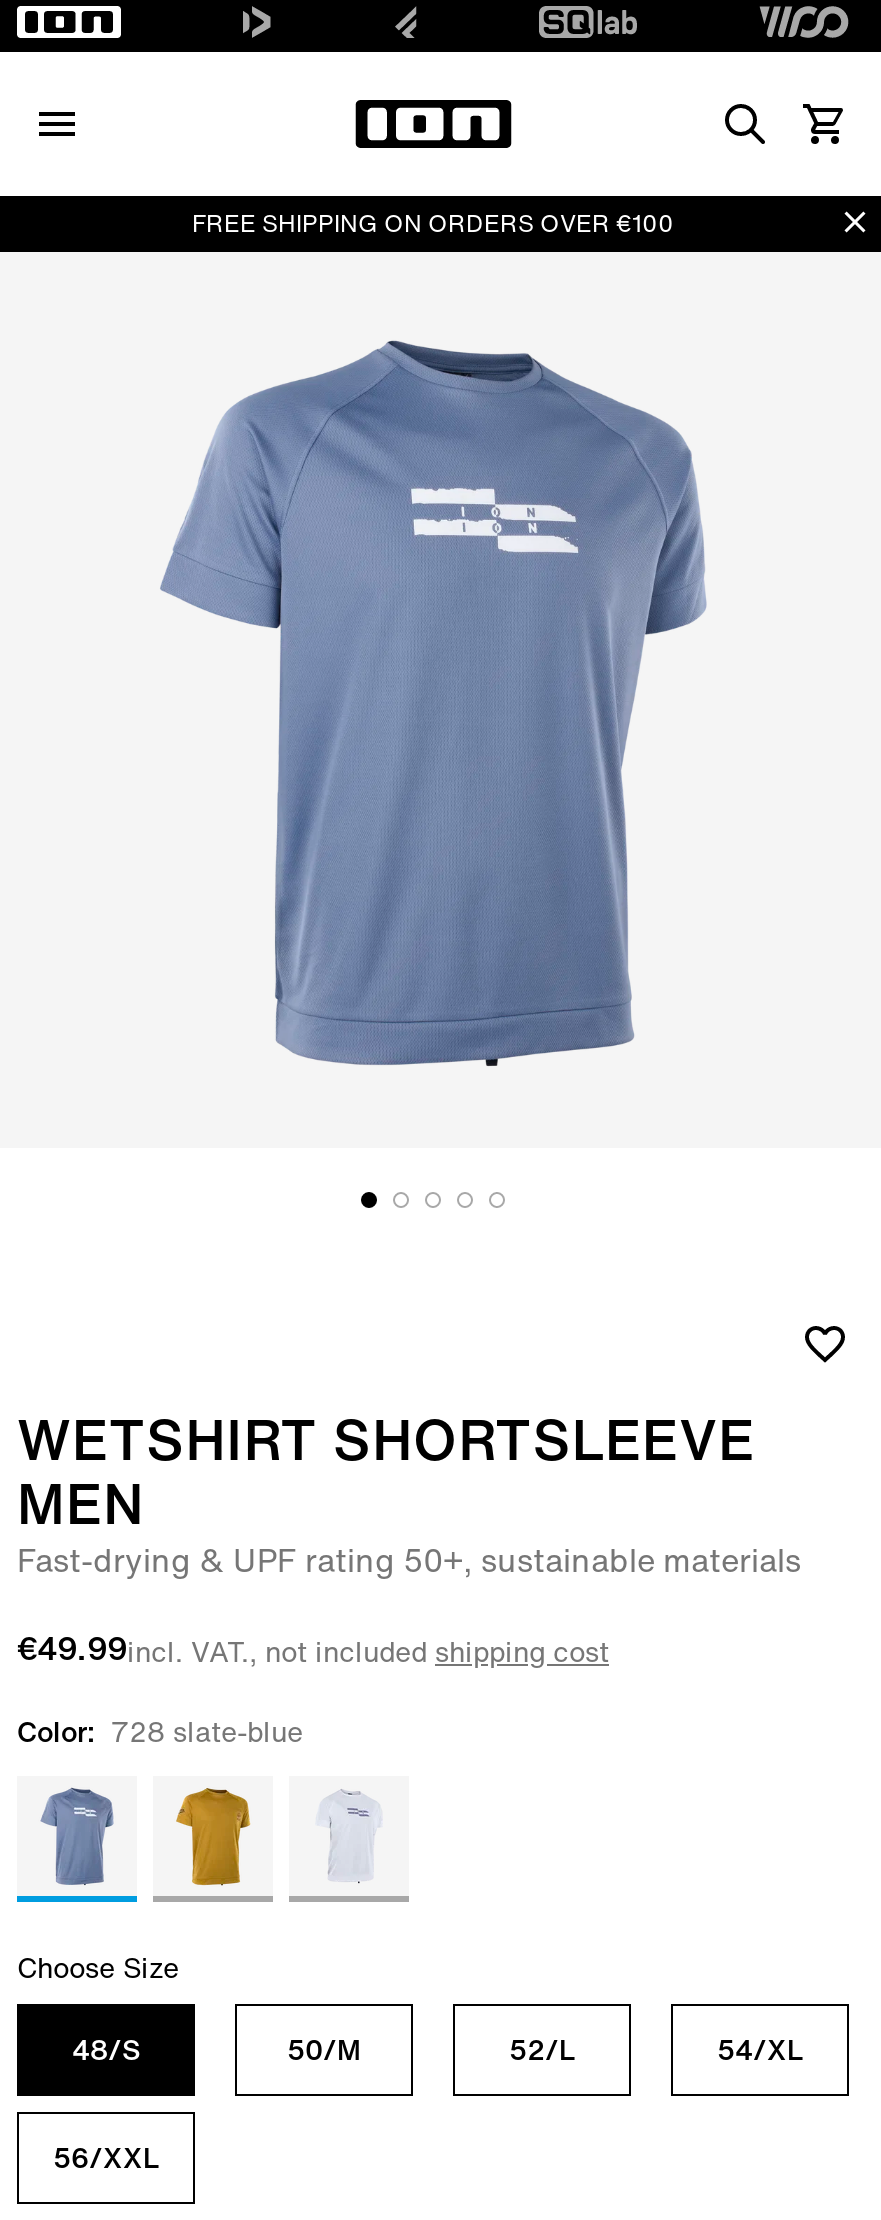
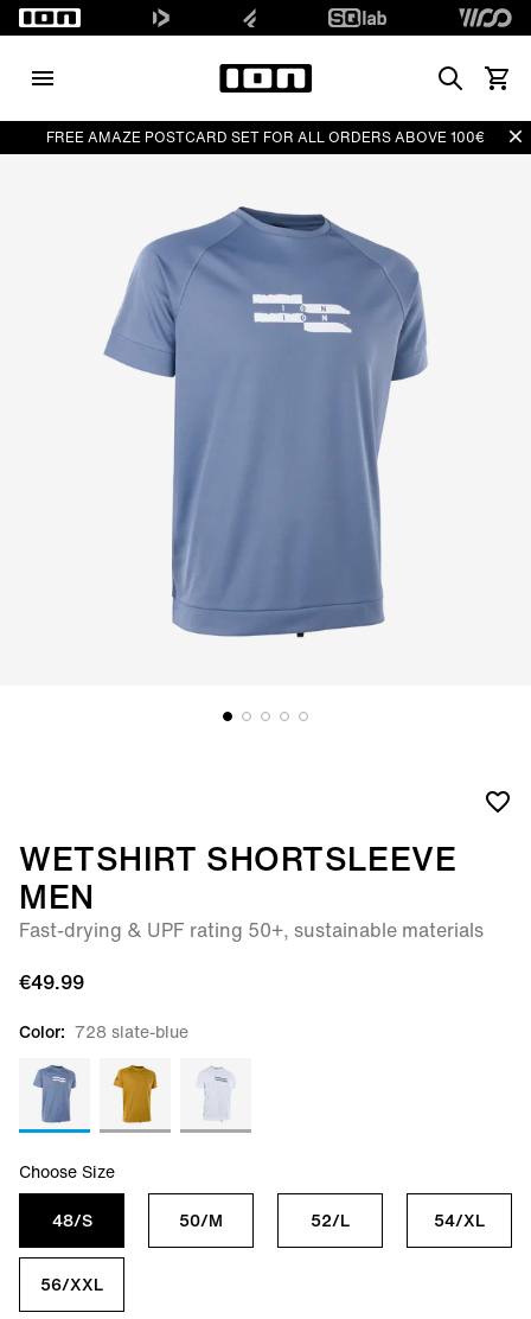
- FREE SHIPPING ON ORDERS OVER €100
+ FREE AMAZE POSTCARD SET FOR ALL ORDERS ABOVE 100€

- €49.99incl. VAT., not included shipping cost
+ €49.99
